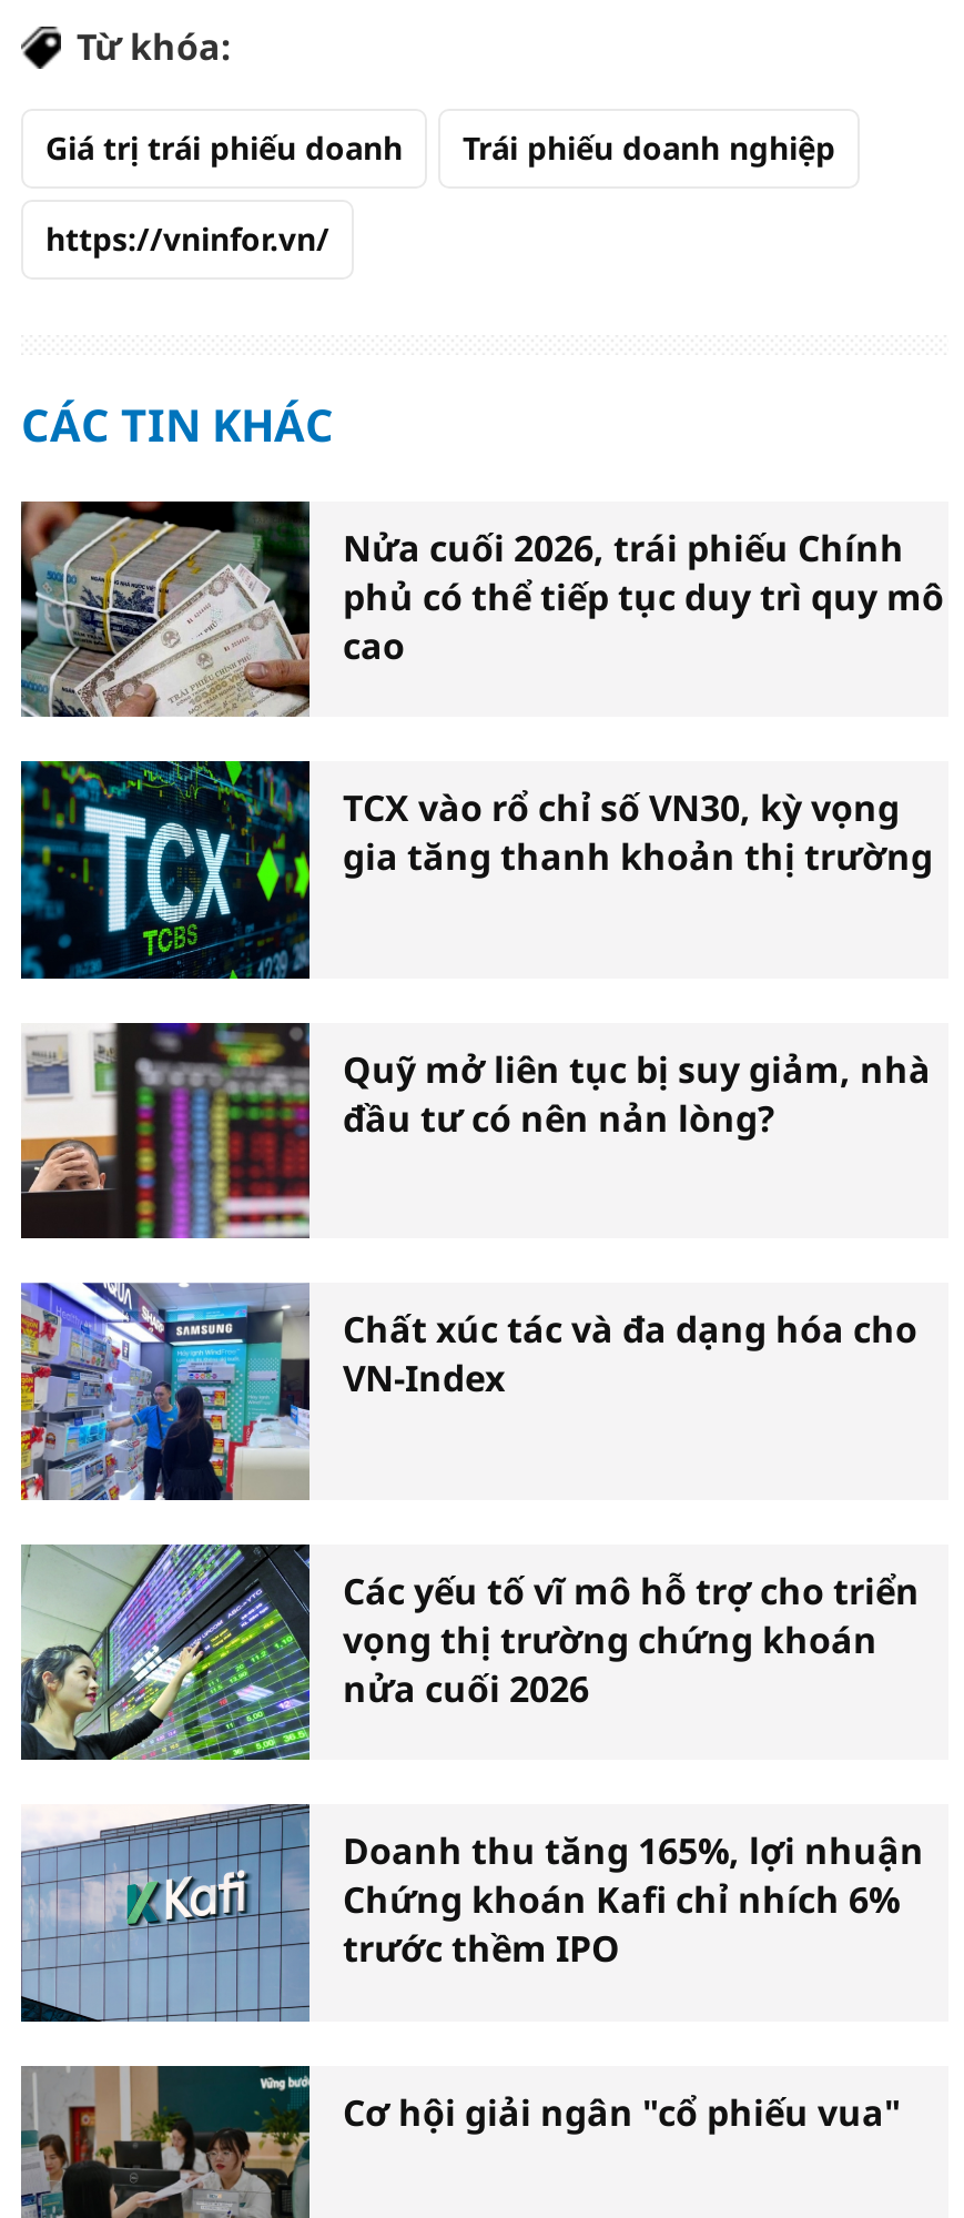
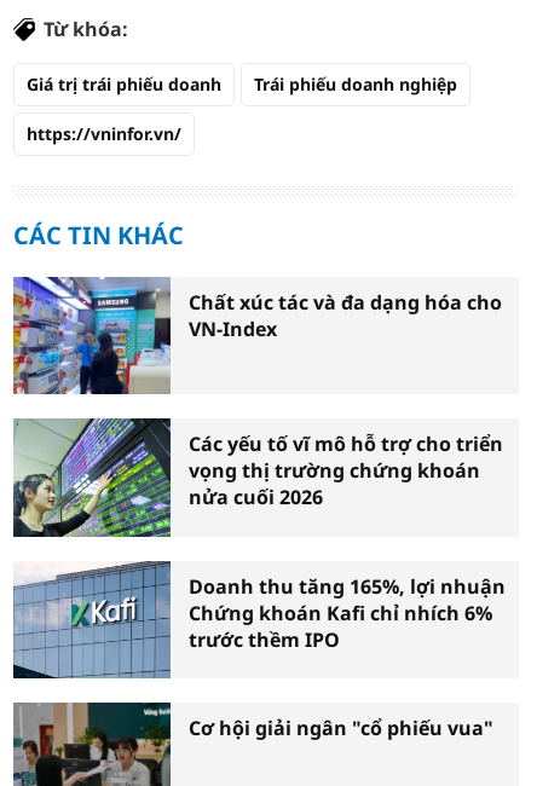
- [image]
- Nửa cuối 2026, trái phiếu Chính
- phủ có thể tiếp tục duy trì quy mô
- cao
- TCX vào rổ chỉ số VN30, kỳ vọng
- gia tăng thanh khoản thị trường

- [image]

- [image]
- Quỹ mở liên tục bị suy giảm, nhà
- đầu tư có nên nản lòng?
